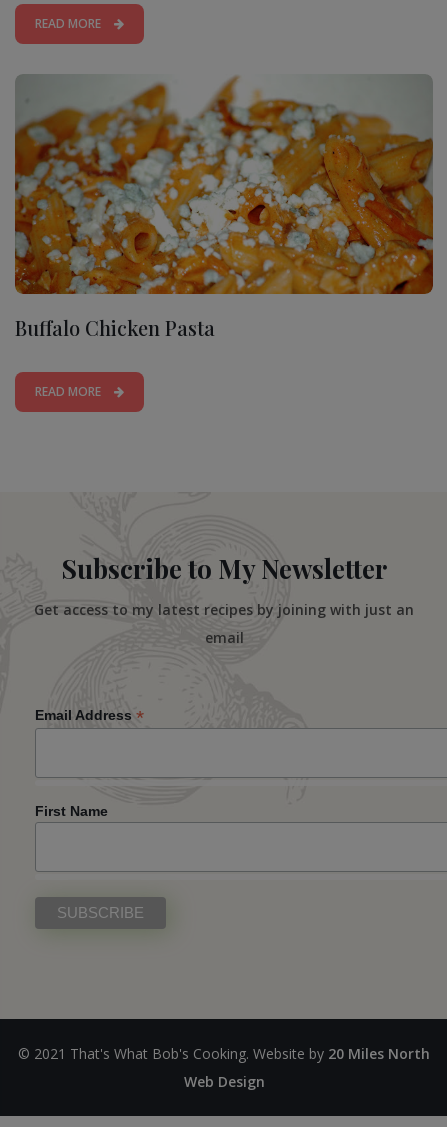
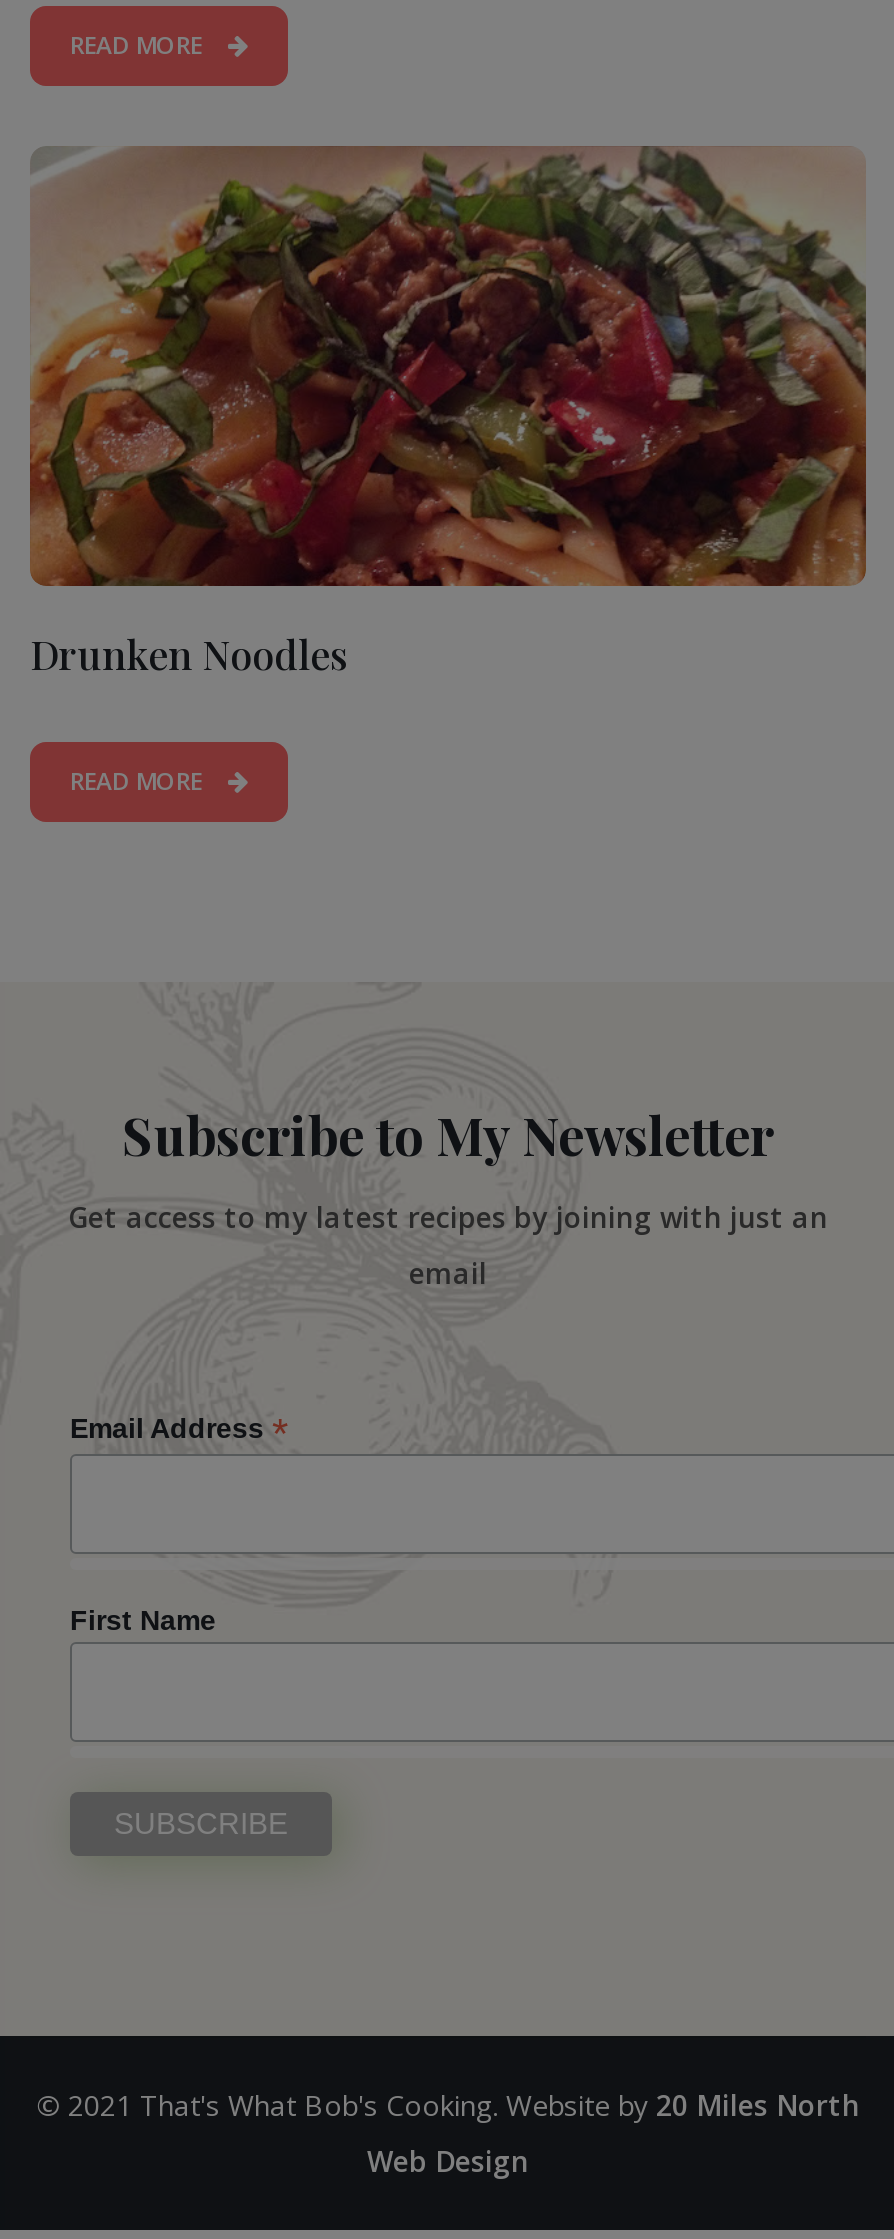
- [image]
- Buffalo Chicken Pasta
+ [image]
+ Drunken Noodles
